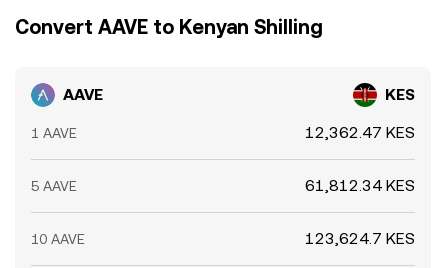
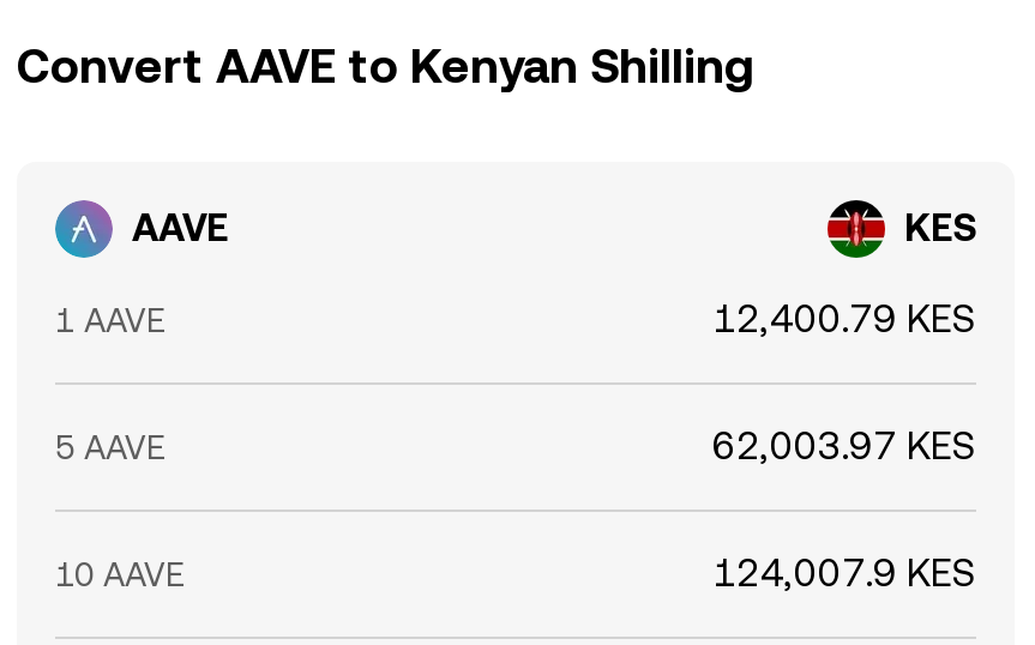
- 12,362.47 KES
+ 12,400.79 KES

- 61,812.34 KES
+ 62,003.97 KES

- 123,624.7 KES
+ 124,007.9 KES
